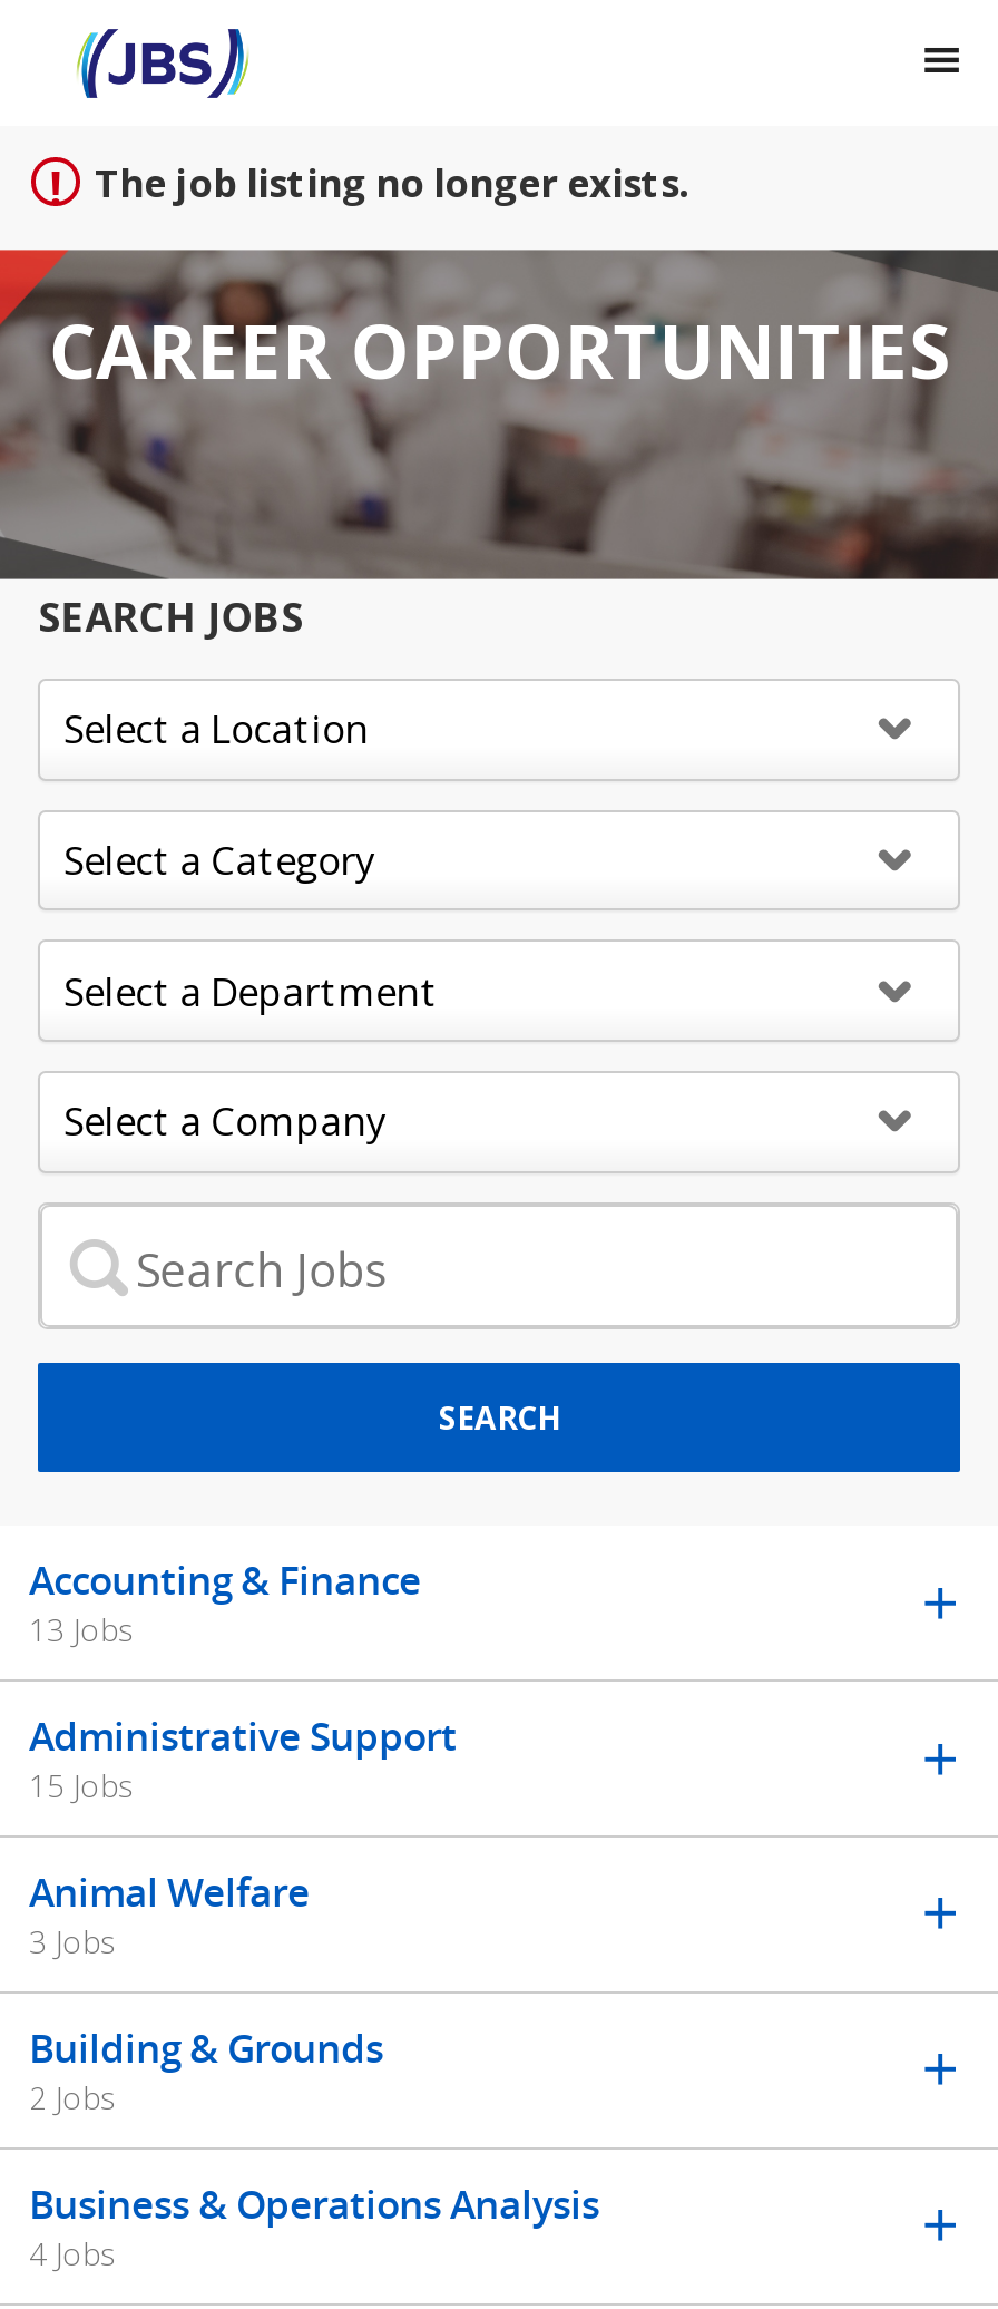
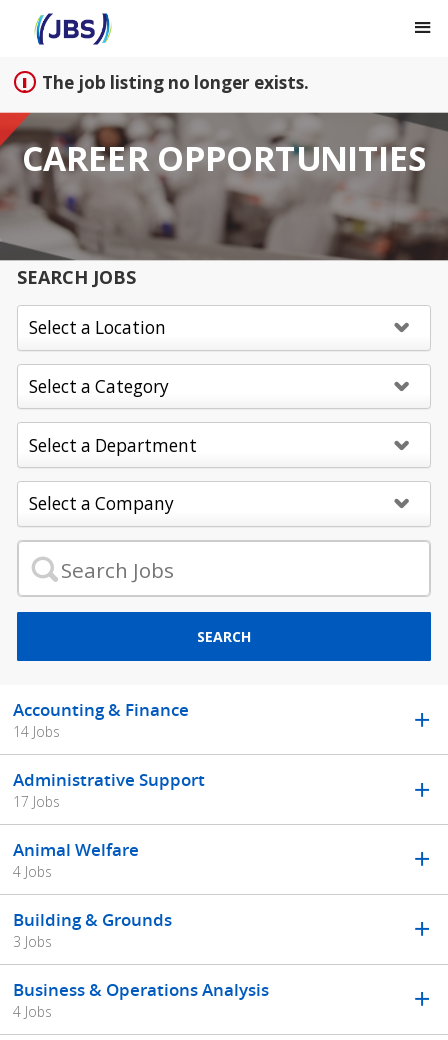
- 13 Jobs
+ 14 Jobs

- 15 Jobs
+ 17 Jobs

- 3 Jobs
+ 4 Jobs

- 2 Jobs
+ 3 Jobs
